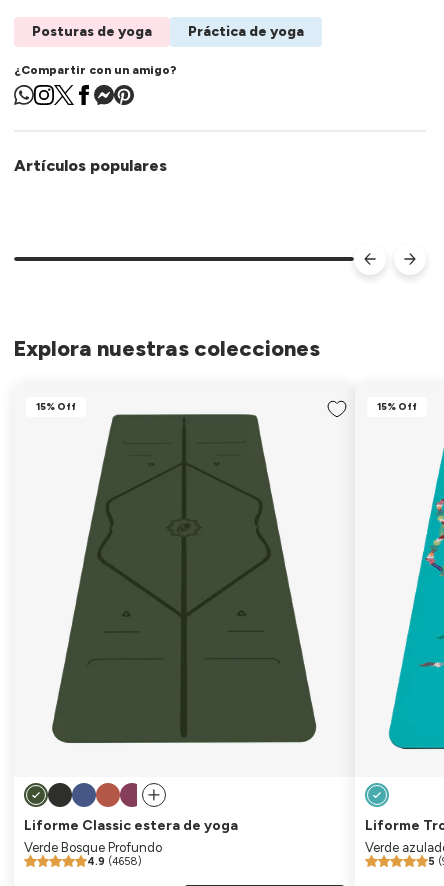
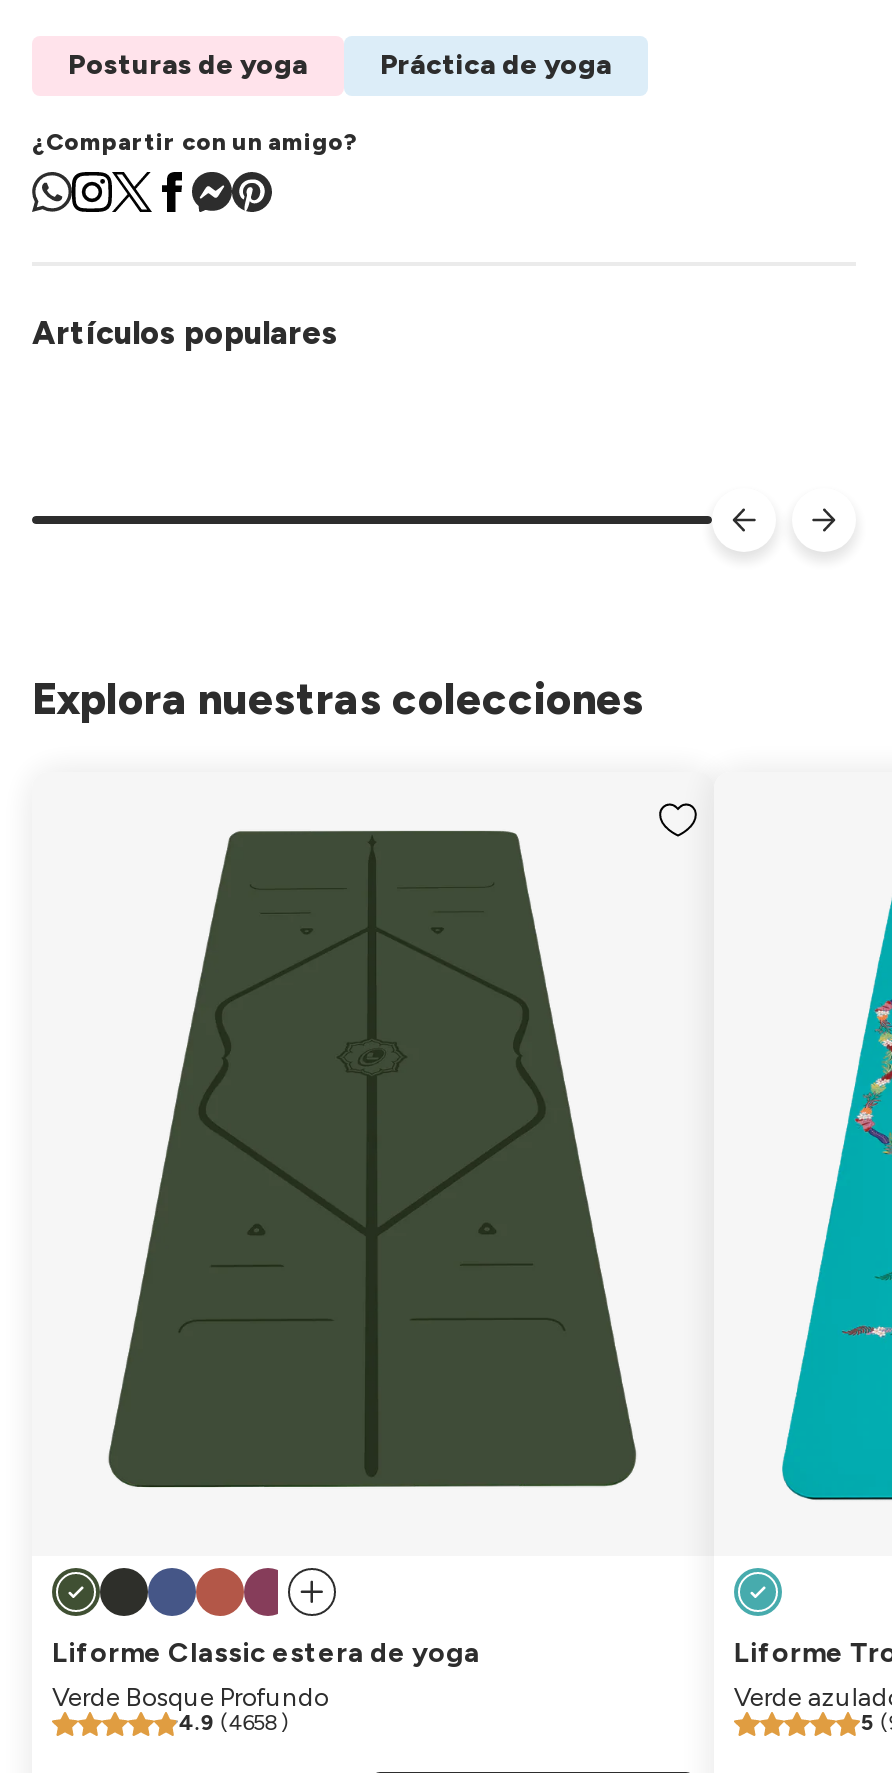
- 15% Off

- 15% Off
